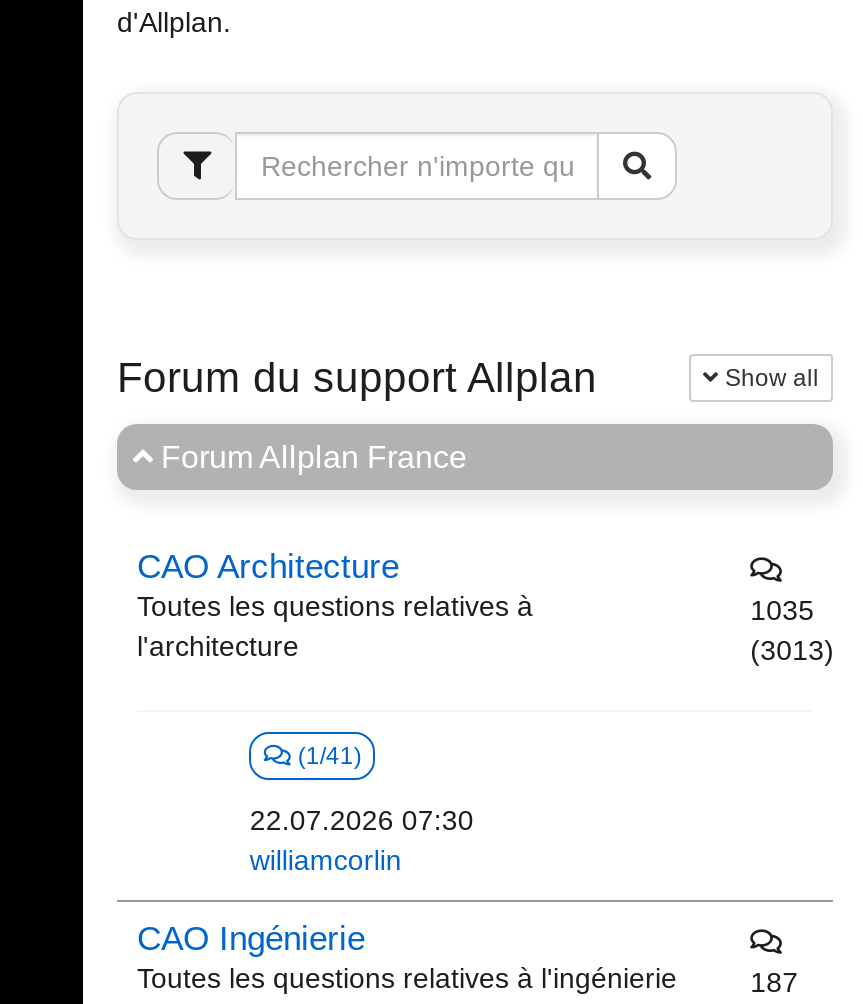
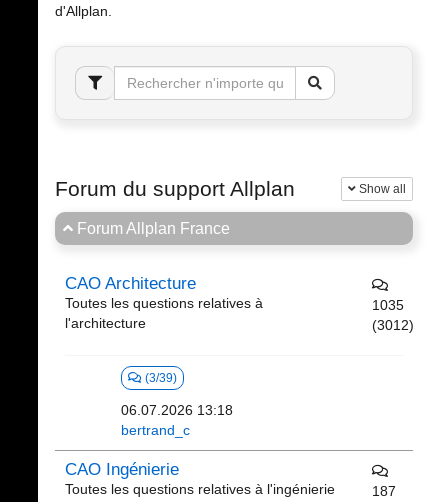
- (3013)
+ (3012)

- (1/41)
+ (3/39)

- 22.07.2026 07:30
- williamcorlin
+ 06.07.2026 13:18
+ bertrand_c
